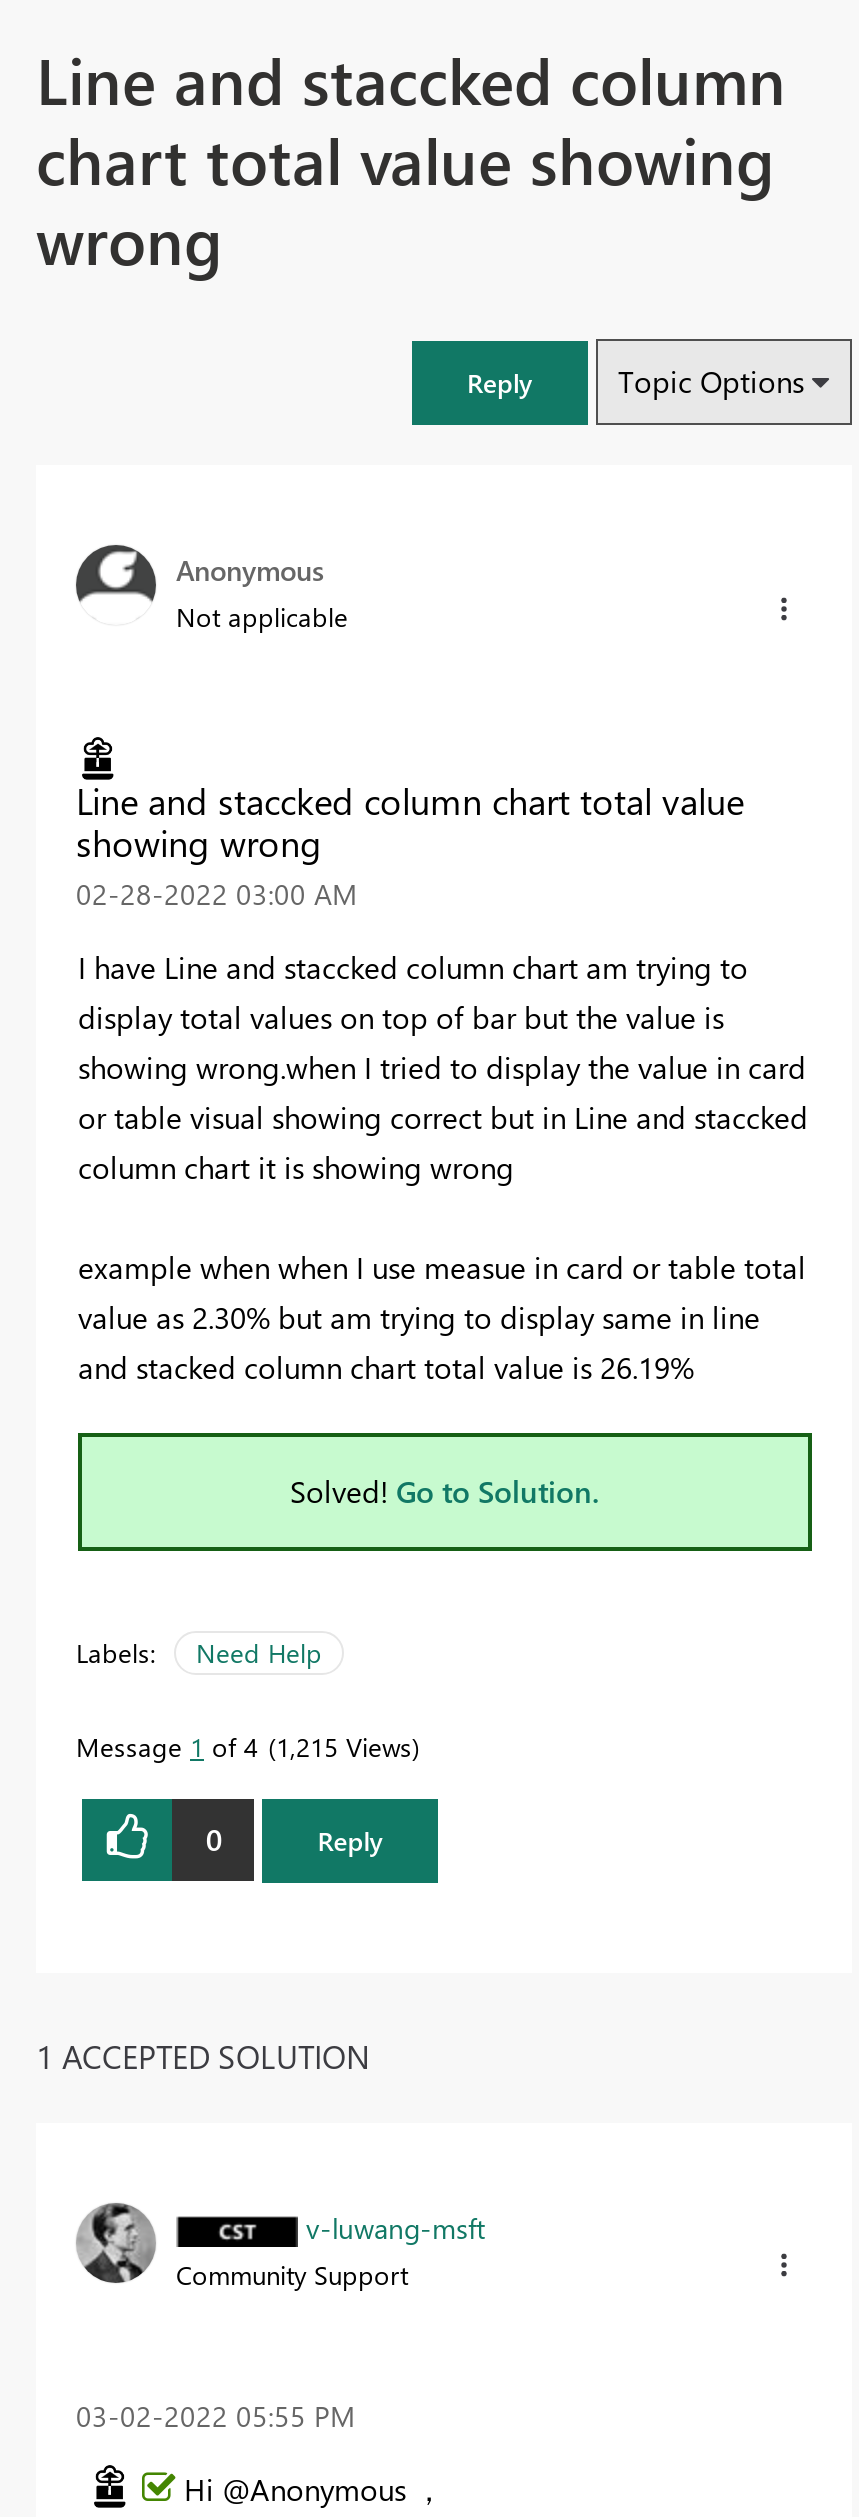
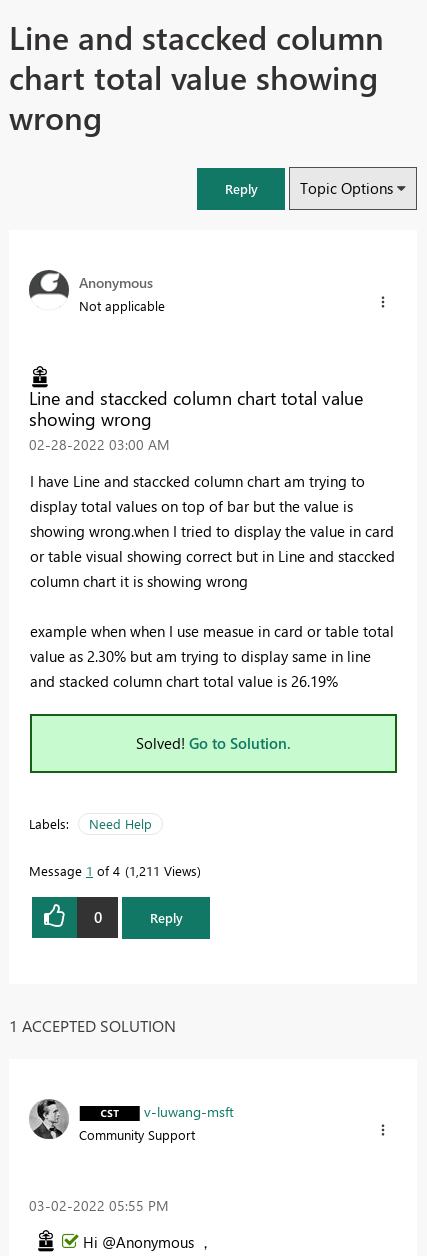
- Message 1 of 4 1,215 Views
+ Message 1 of 4 1,211 Views
